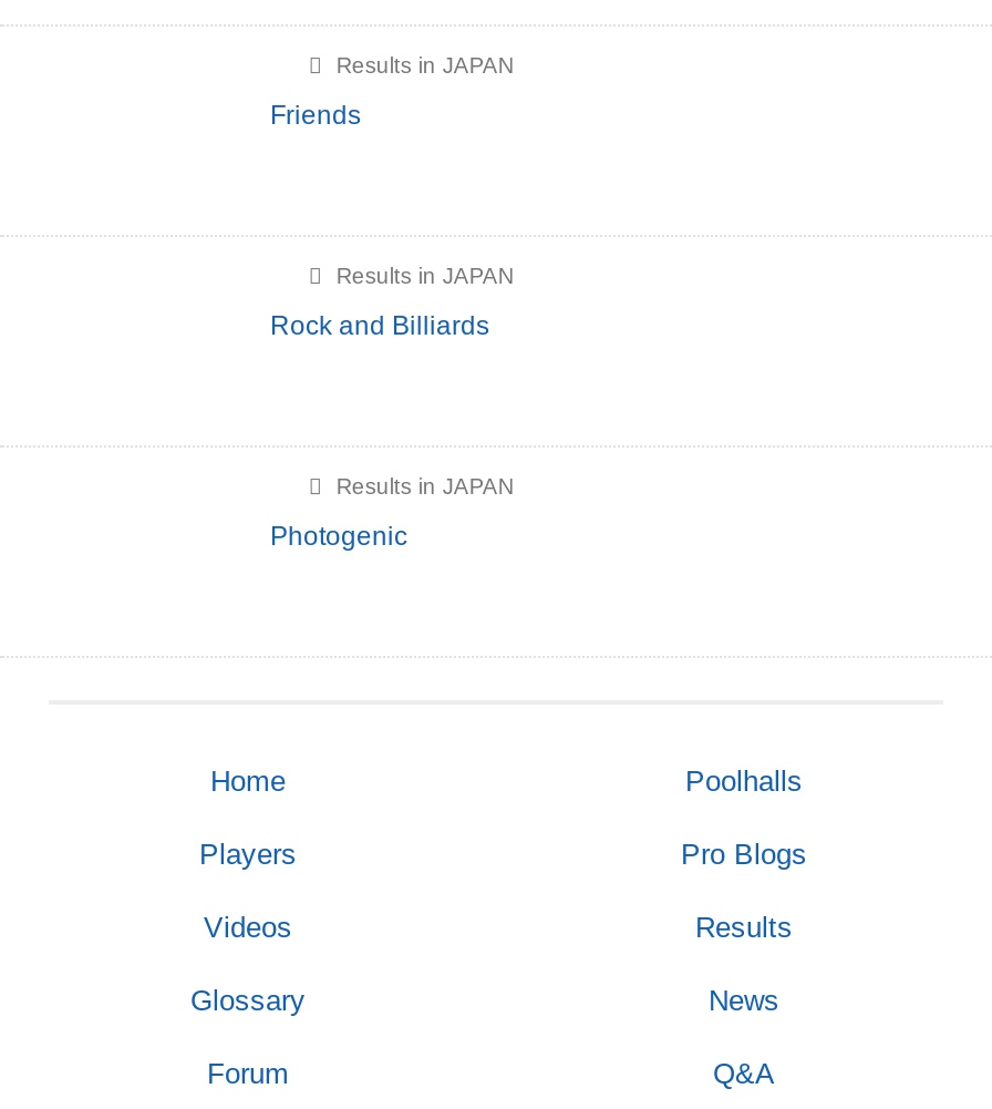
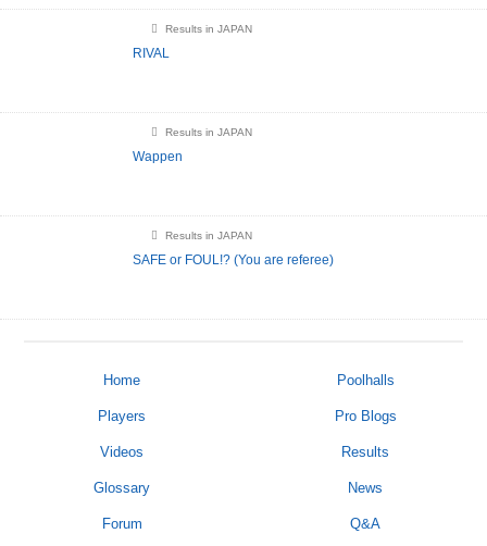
- Friends
+ RIVAL

- Rock and Billiards
+ Wappen

- Photogenic
+ SAFE or FOUL!? (You are referee)
